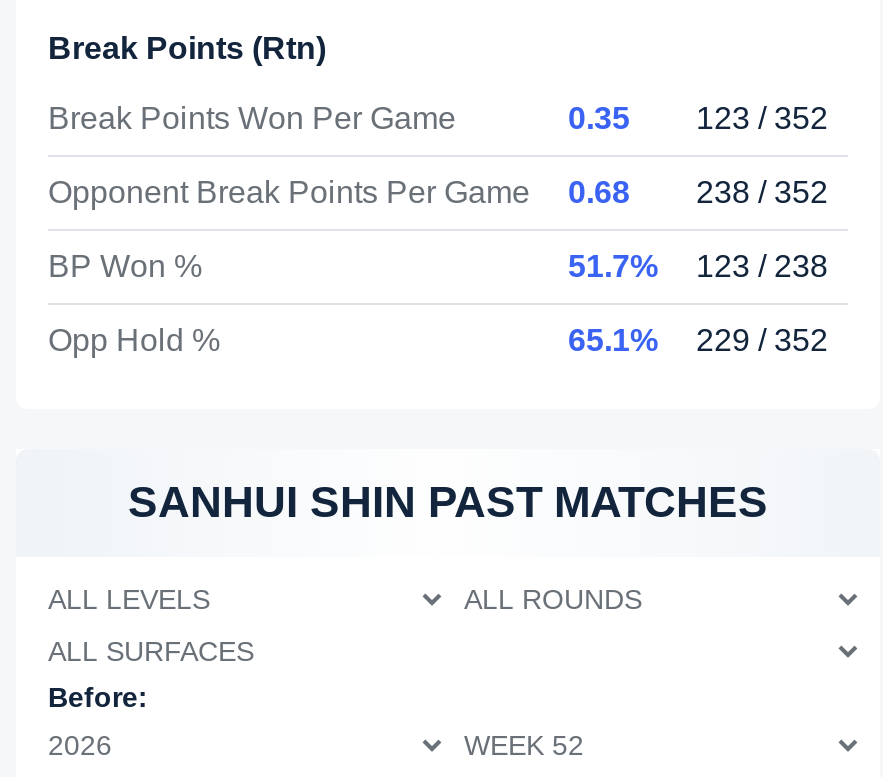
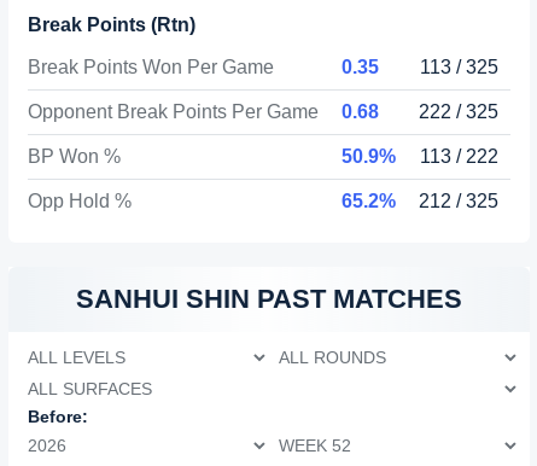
- 0.35 123 / 352
+ 0.35 113 / 325

- Opponent Break Points Per Game 0.68 238 / 352
+ Opponent Break Points Per Game 0.68 222 / 325

- 51.7%
+ 50.9%

- 123 / 238
+ 113 / 222

- 65.1%
+ 65.2%

- 229 / 352
+ 212 / 325
